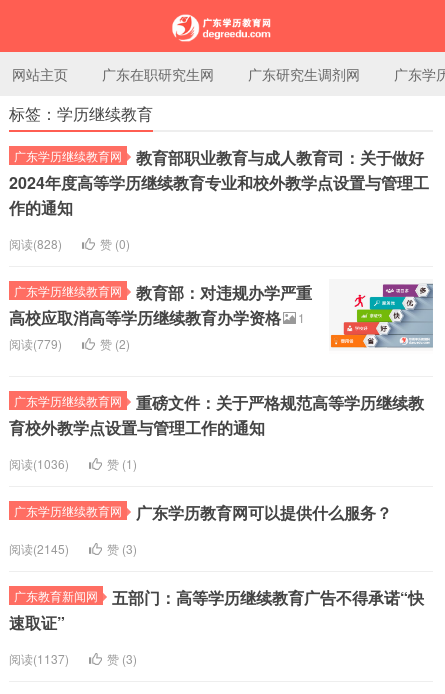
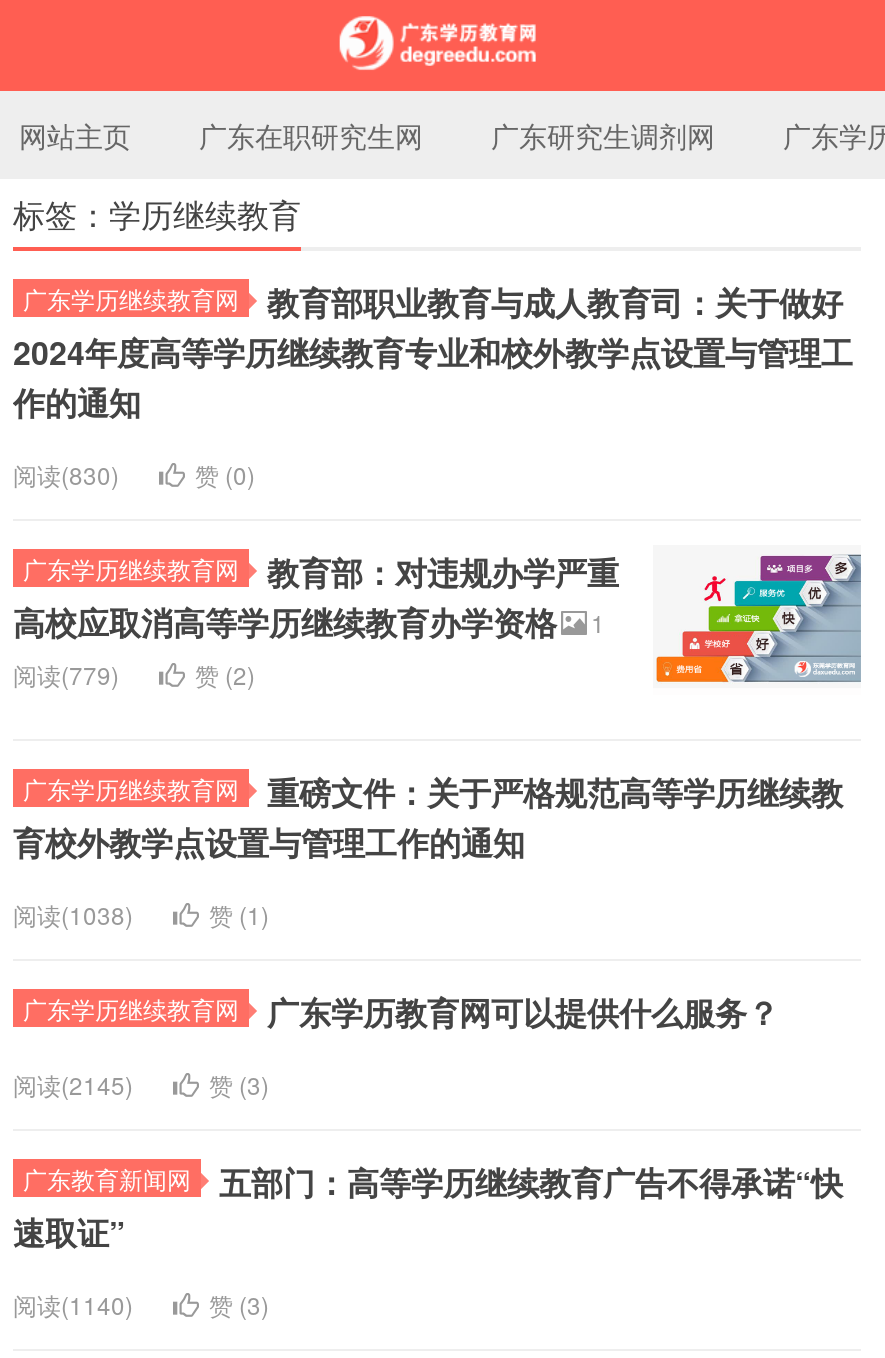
- 阅读(828)
+ 阅读(830)

- 阅读(1036)
+ 阅读(1038)

- 阅读(1137)
+ 阅读(1140)
